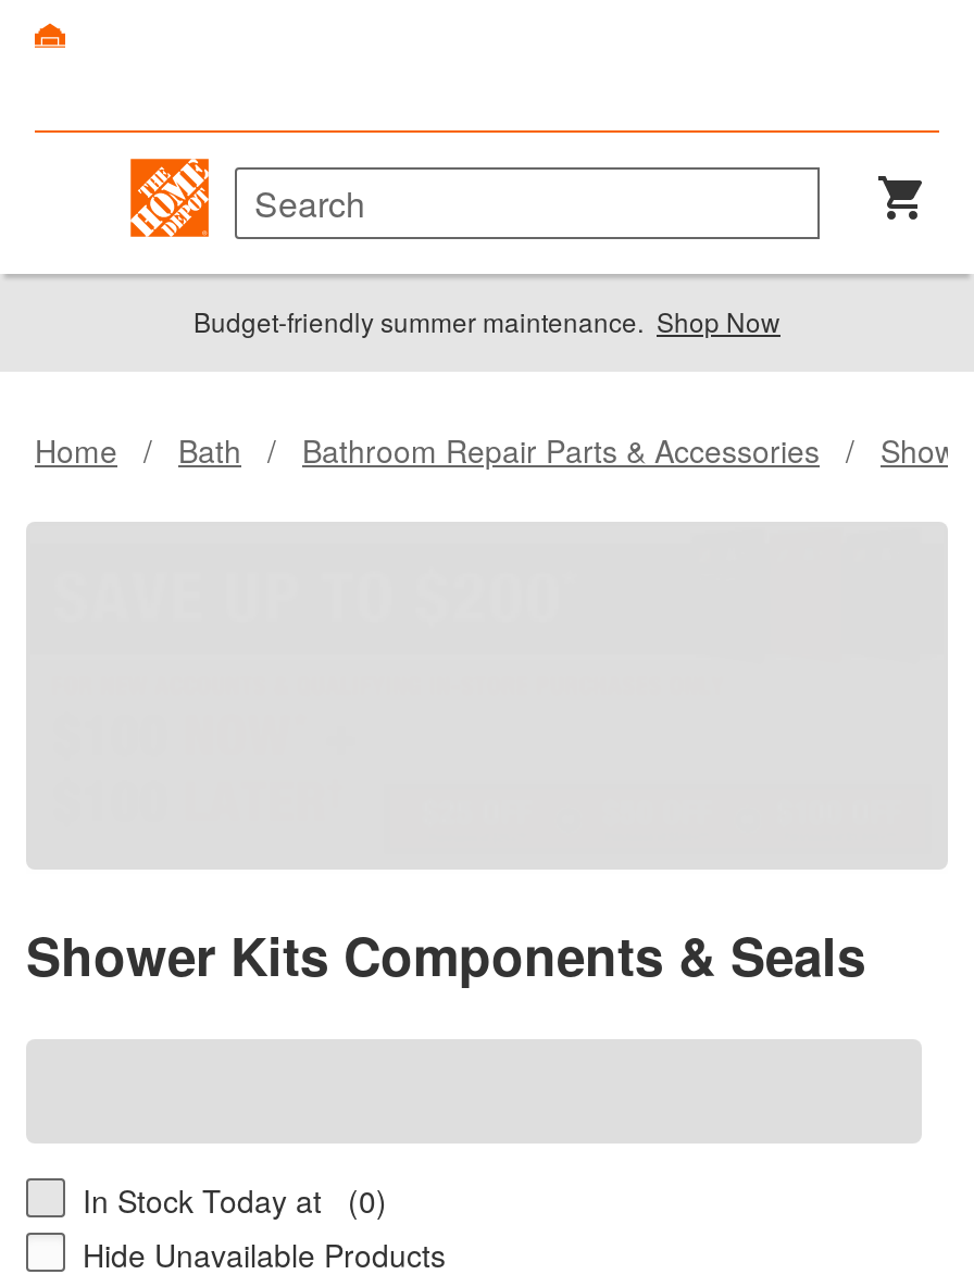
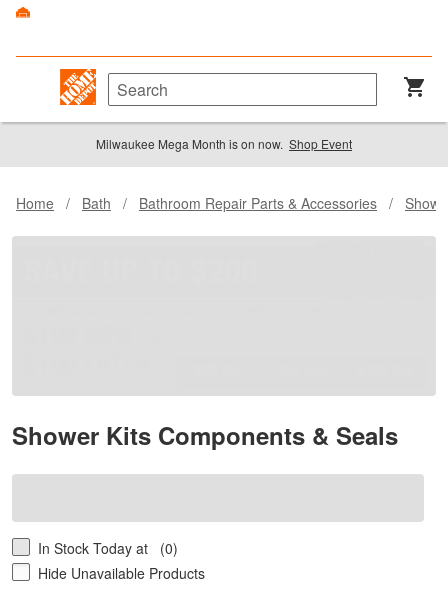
- Budget-friendly summer maintenance. Shop Now
+ Milwaukee Mega Month is on now. Shop Event
